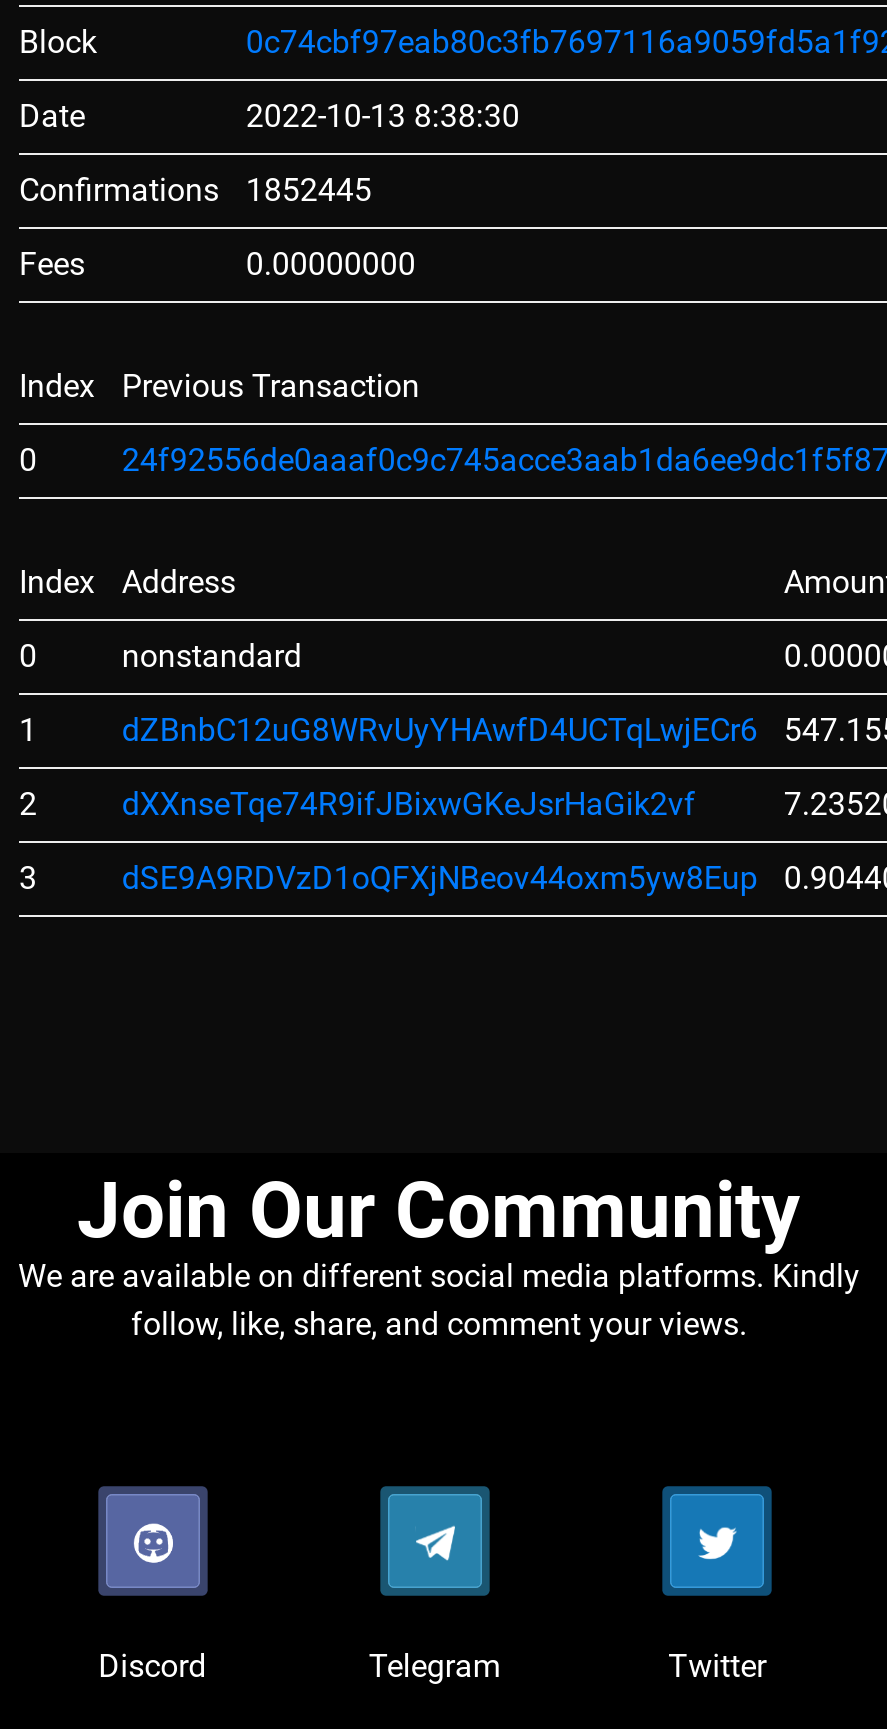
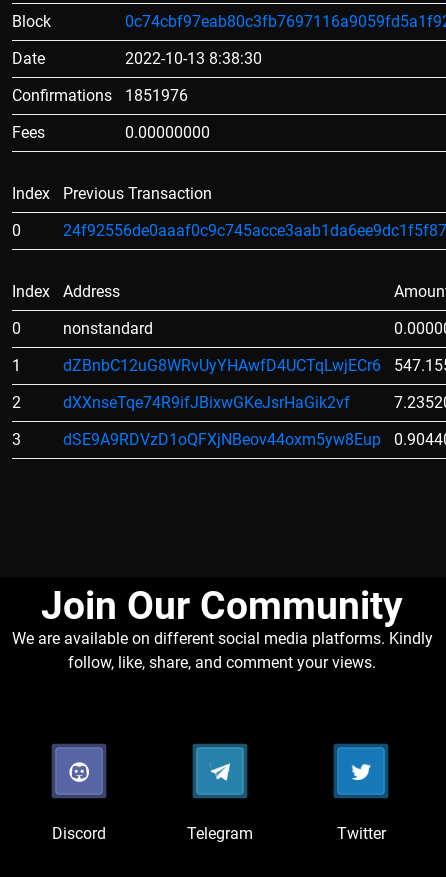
- Confirmations 1852445
+ Confirmations 1851976
